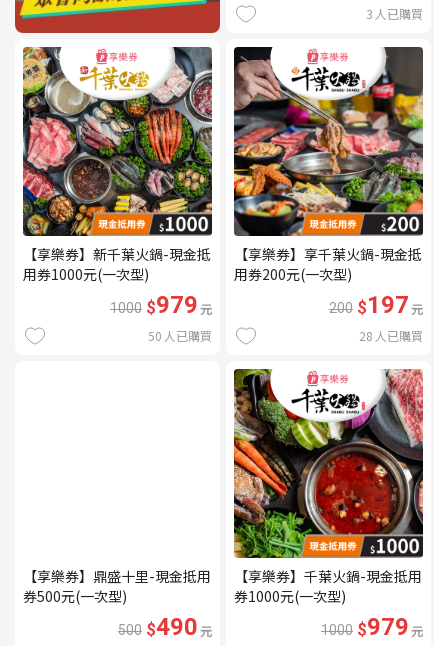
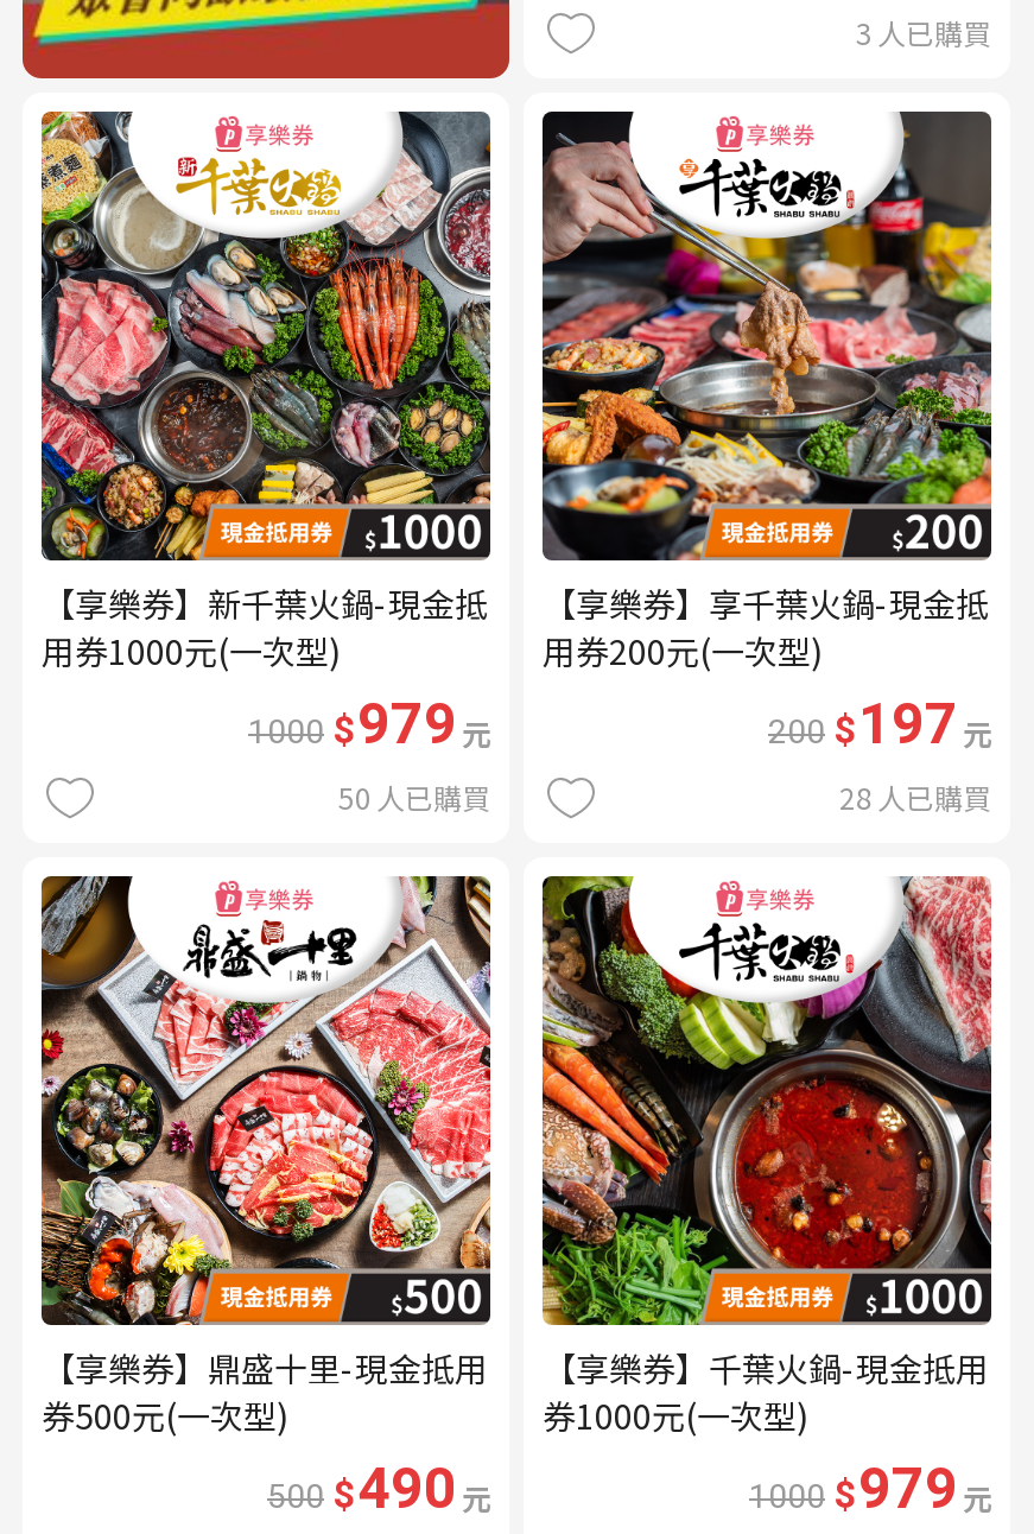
+ [image]
